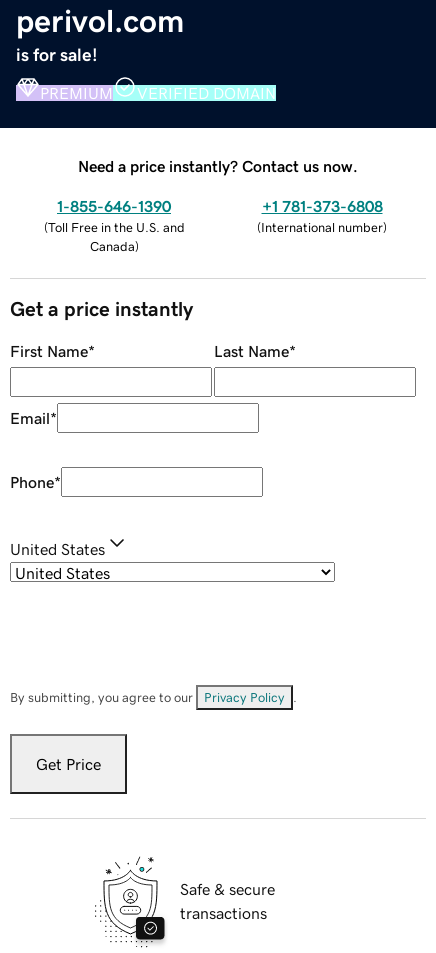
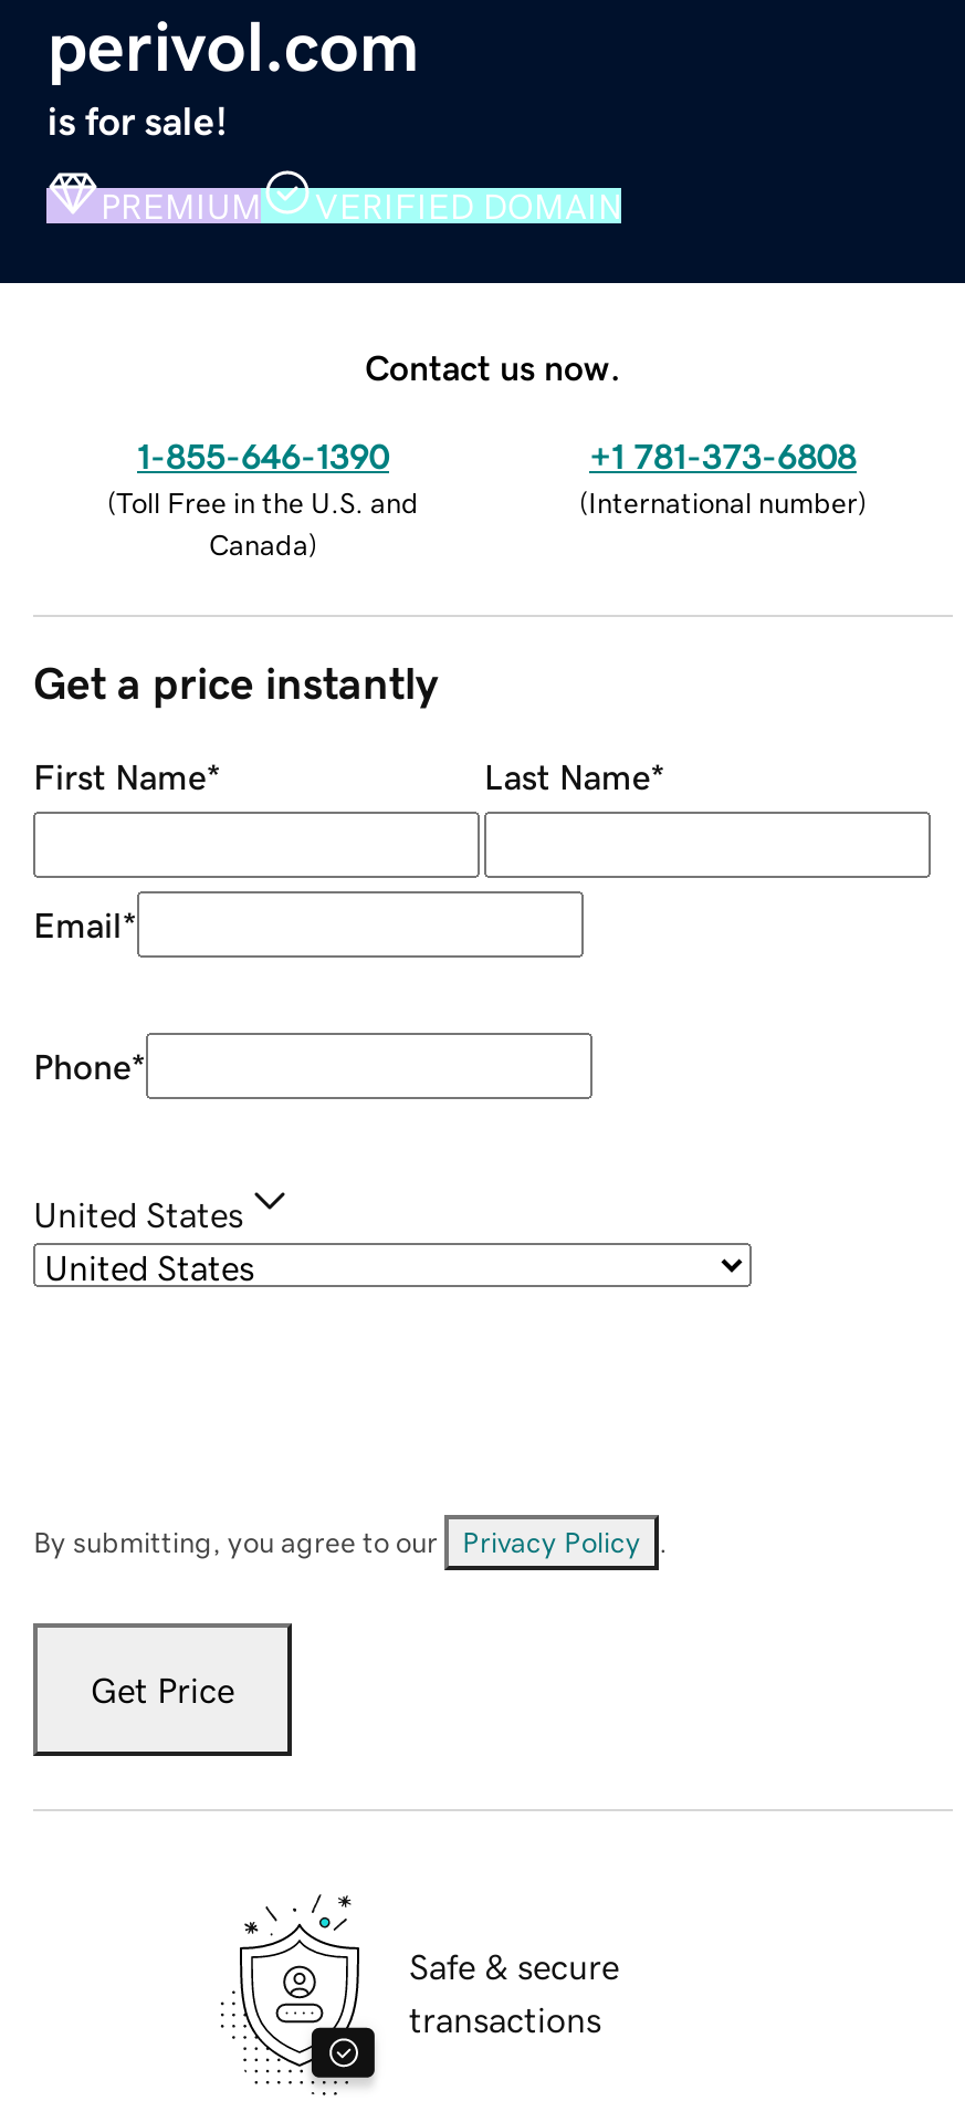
- Need a price instantly? Contact us now.
+ Contact us now.
